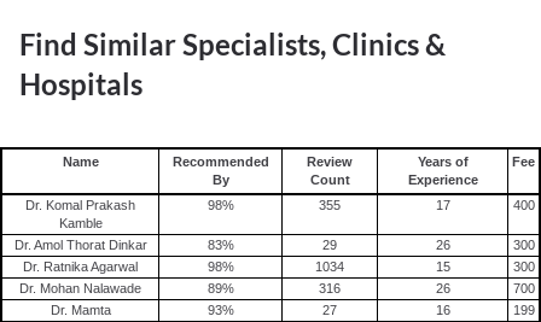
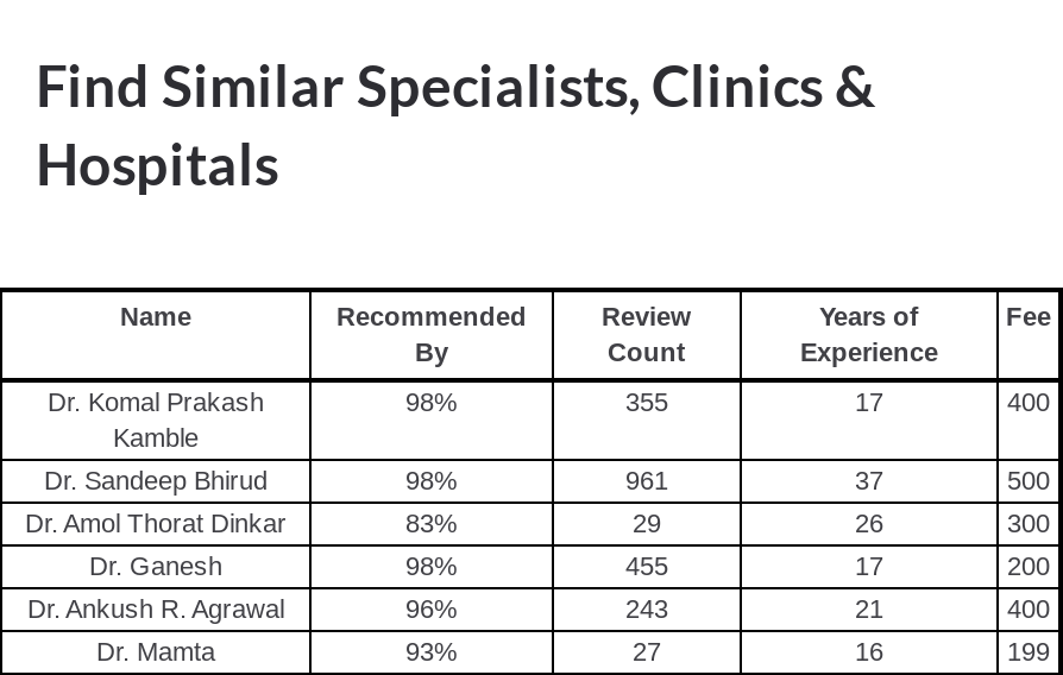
+ Dr. Sandeep Bhirud
+ 98%
+ 961
+ 37
+ 500

- Dr. Ratnika Agarwal
+ Dr. Ganesh

- 1034
- 15
- 300
+ 455
+ 17
+ 200

- Dr. Mohan Nalawade
- 89%
- 316
- 26
- 700
+ Dr. Ankush R. Agrawal
+ 96%
+ 243
+ 21
+ 400
